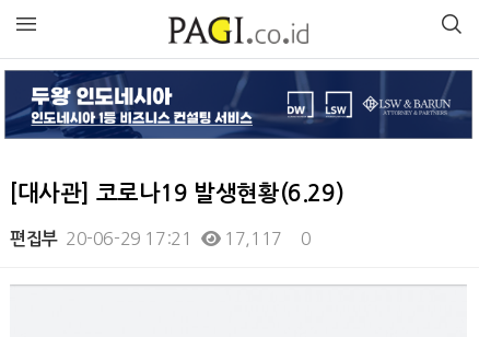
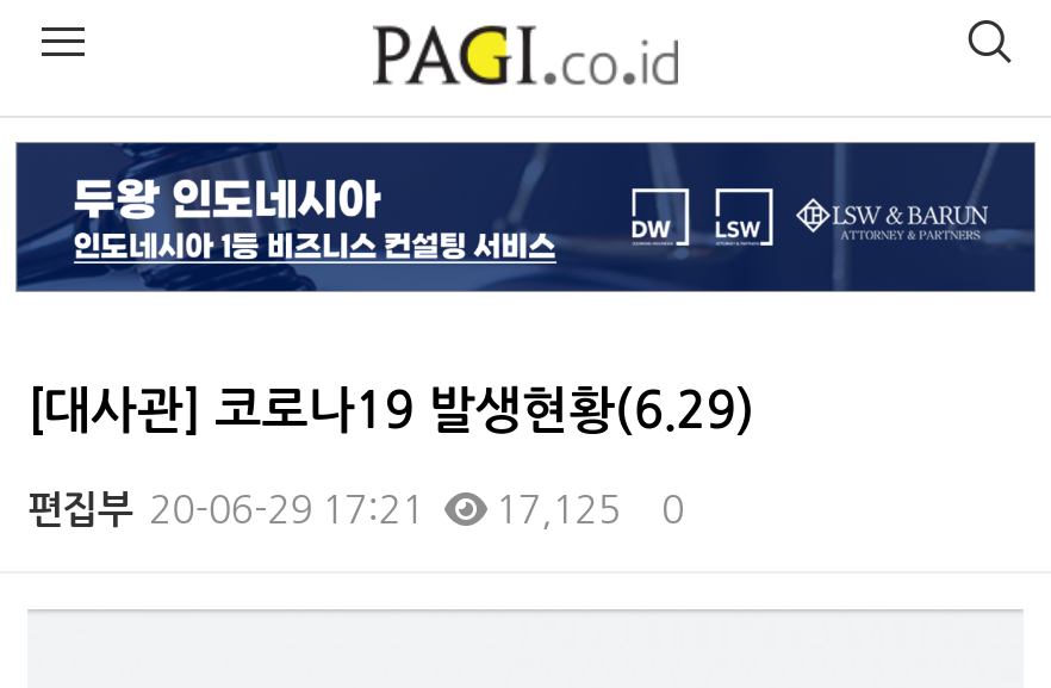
- 편집부 20-06-29 17:21 17,117 0
+ 편집부 20-06-29 17:21 17,125 0
